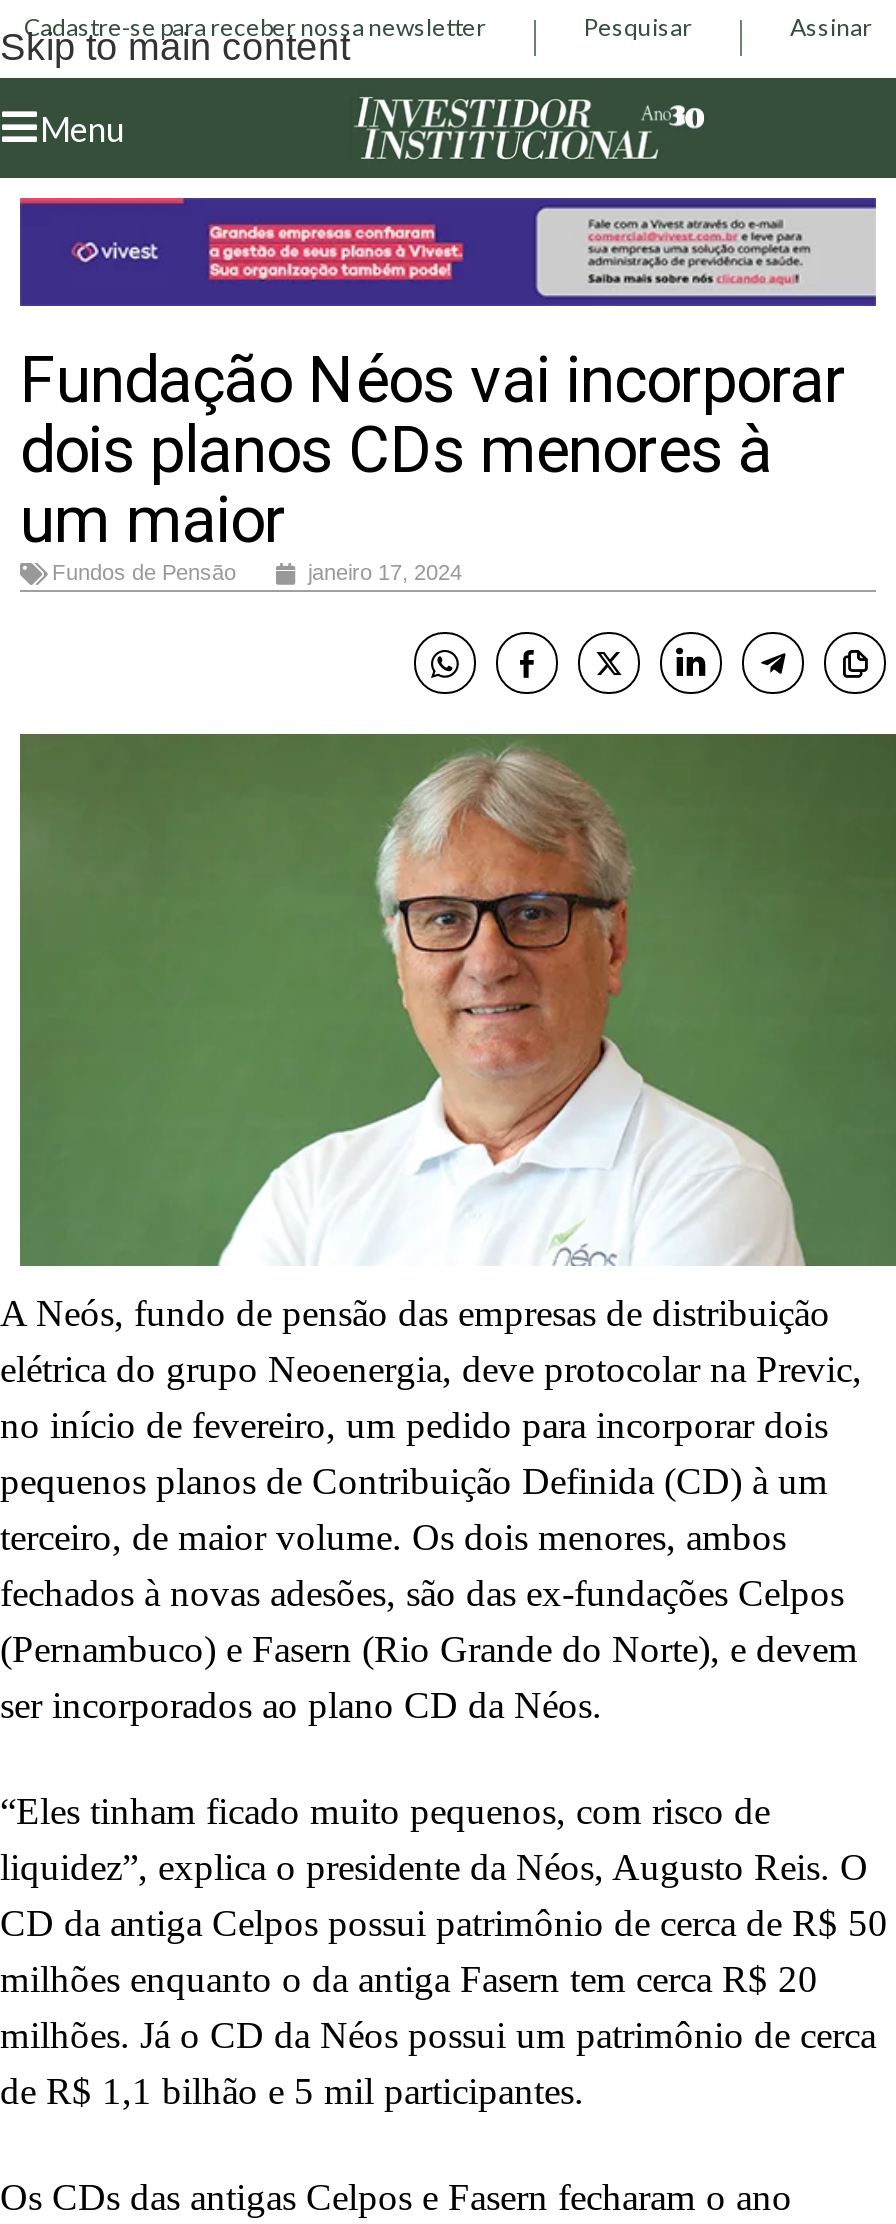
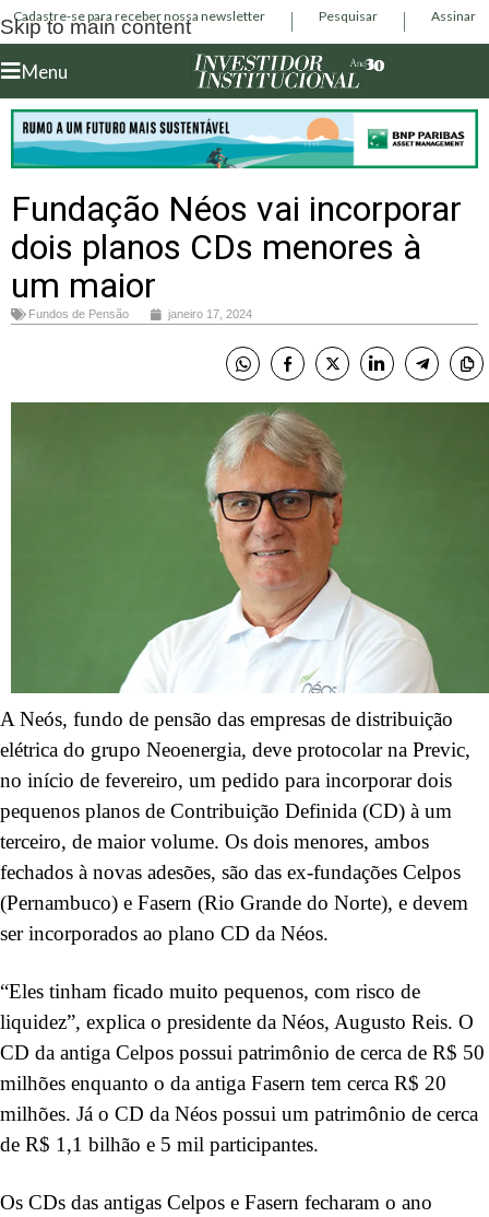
- [image]
+ [image]
